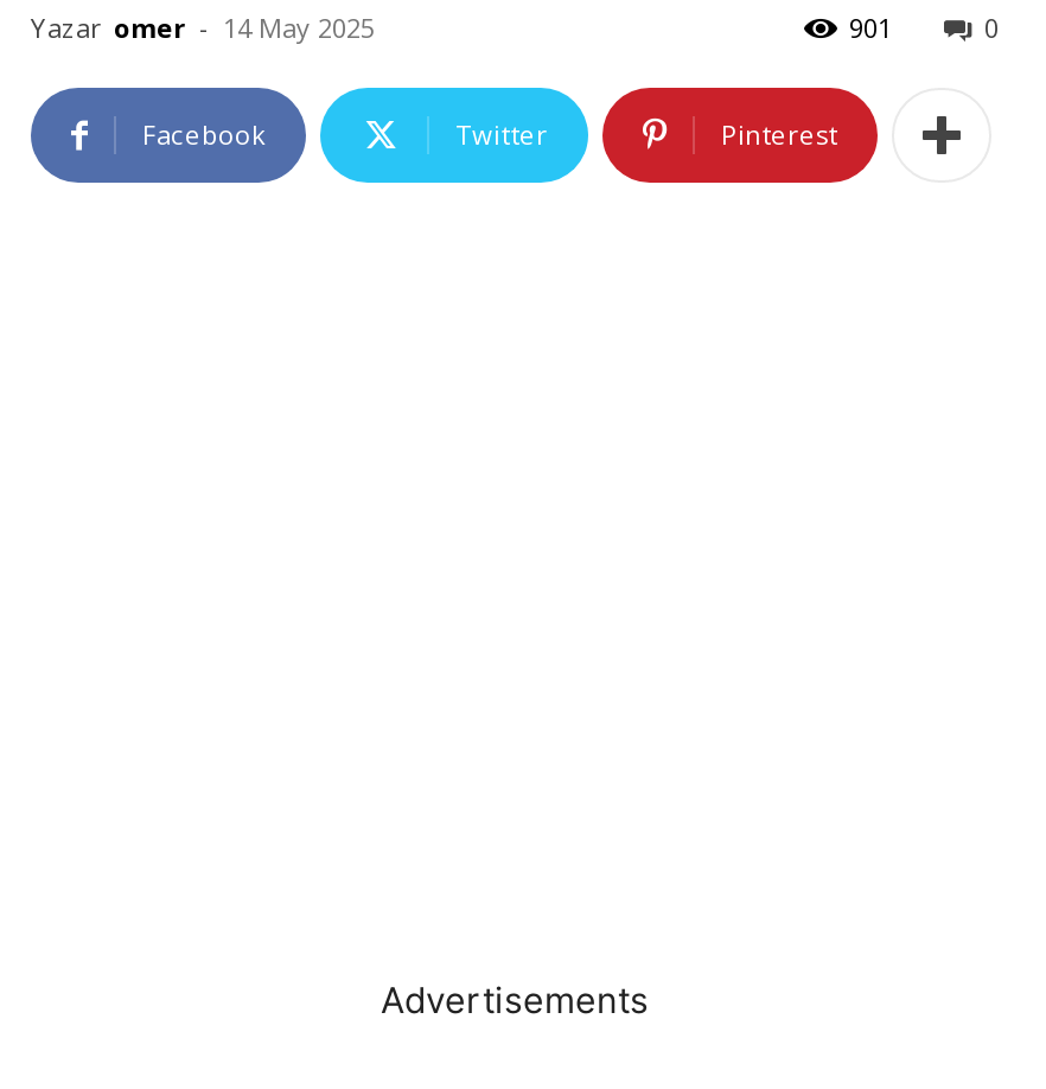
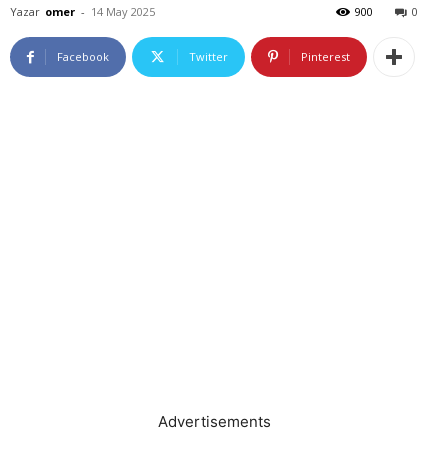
- 901
+ 900
